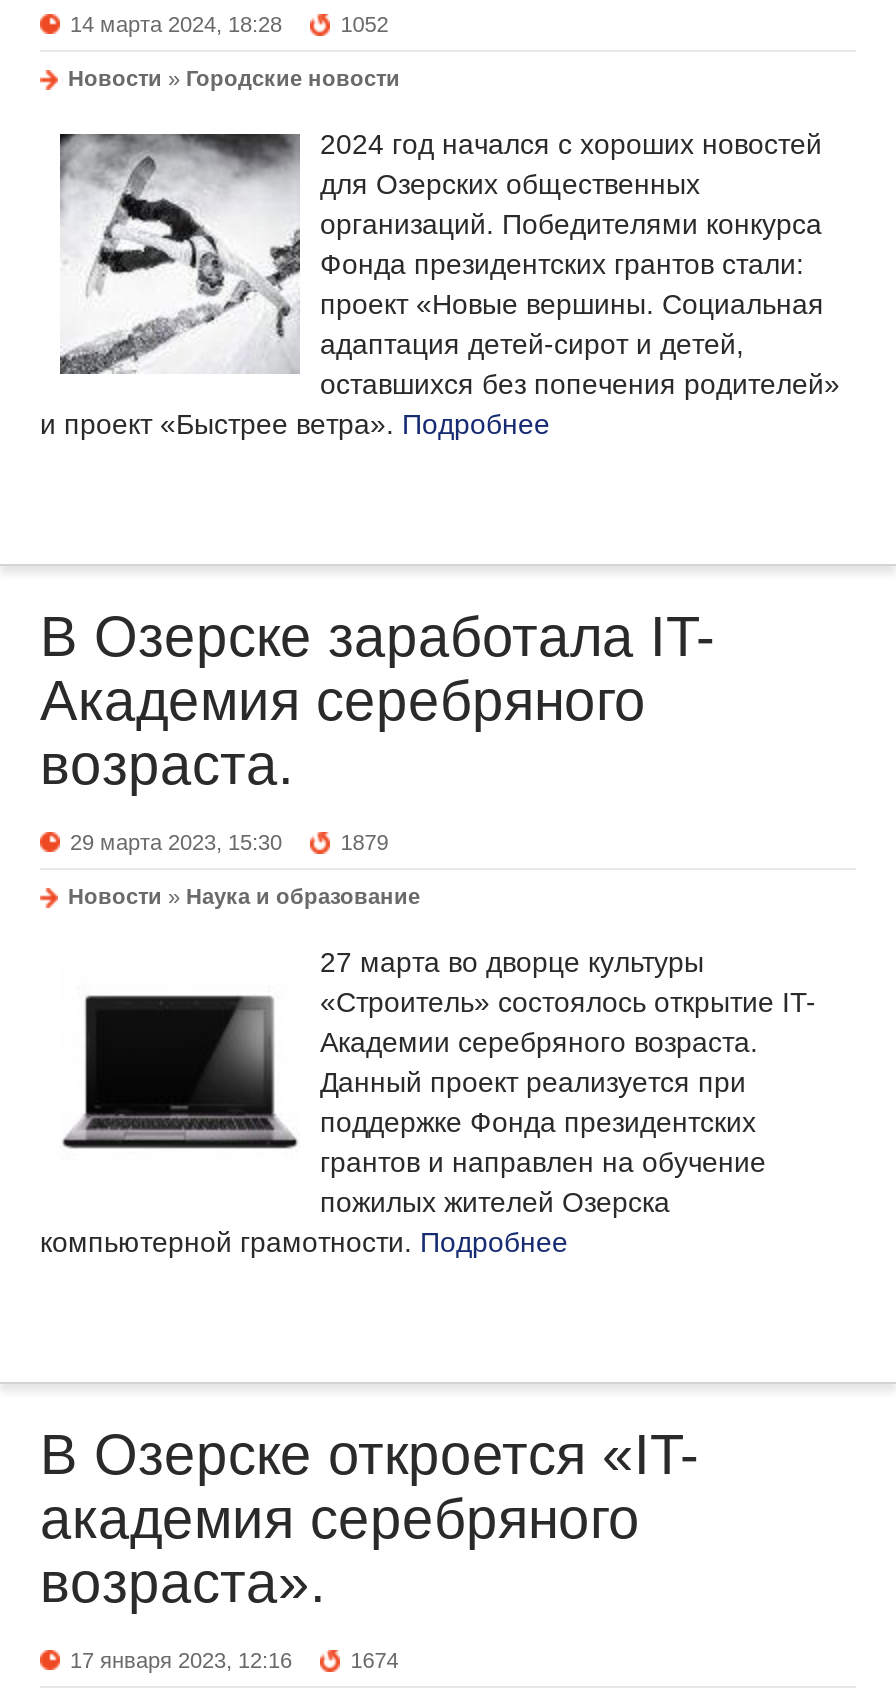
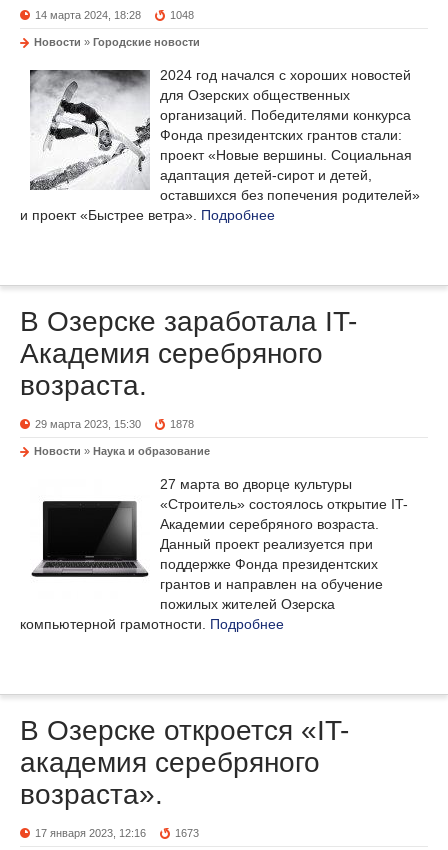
- 1052
+ 1048

- 1879
+ 1878

- 1674
+ 1673
